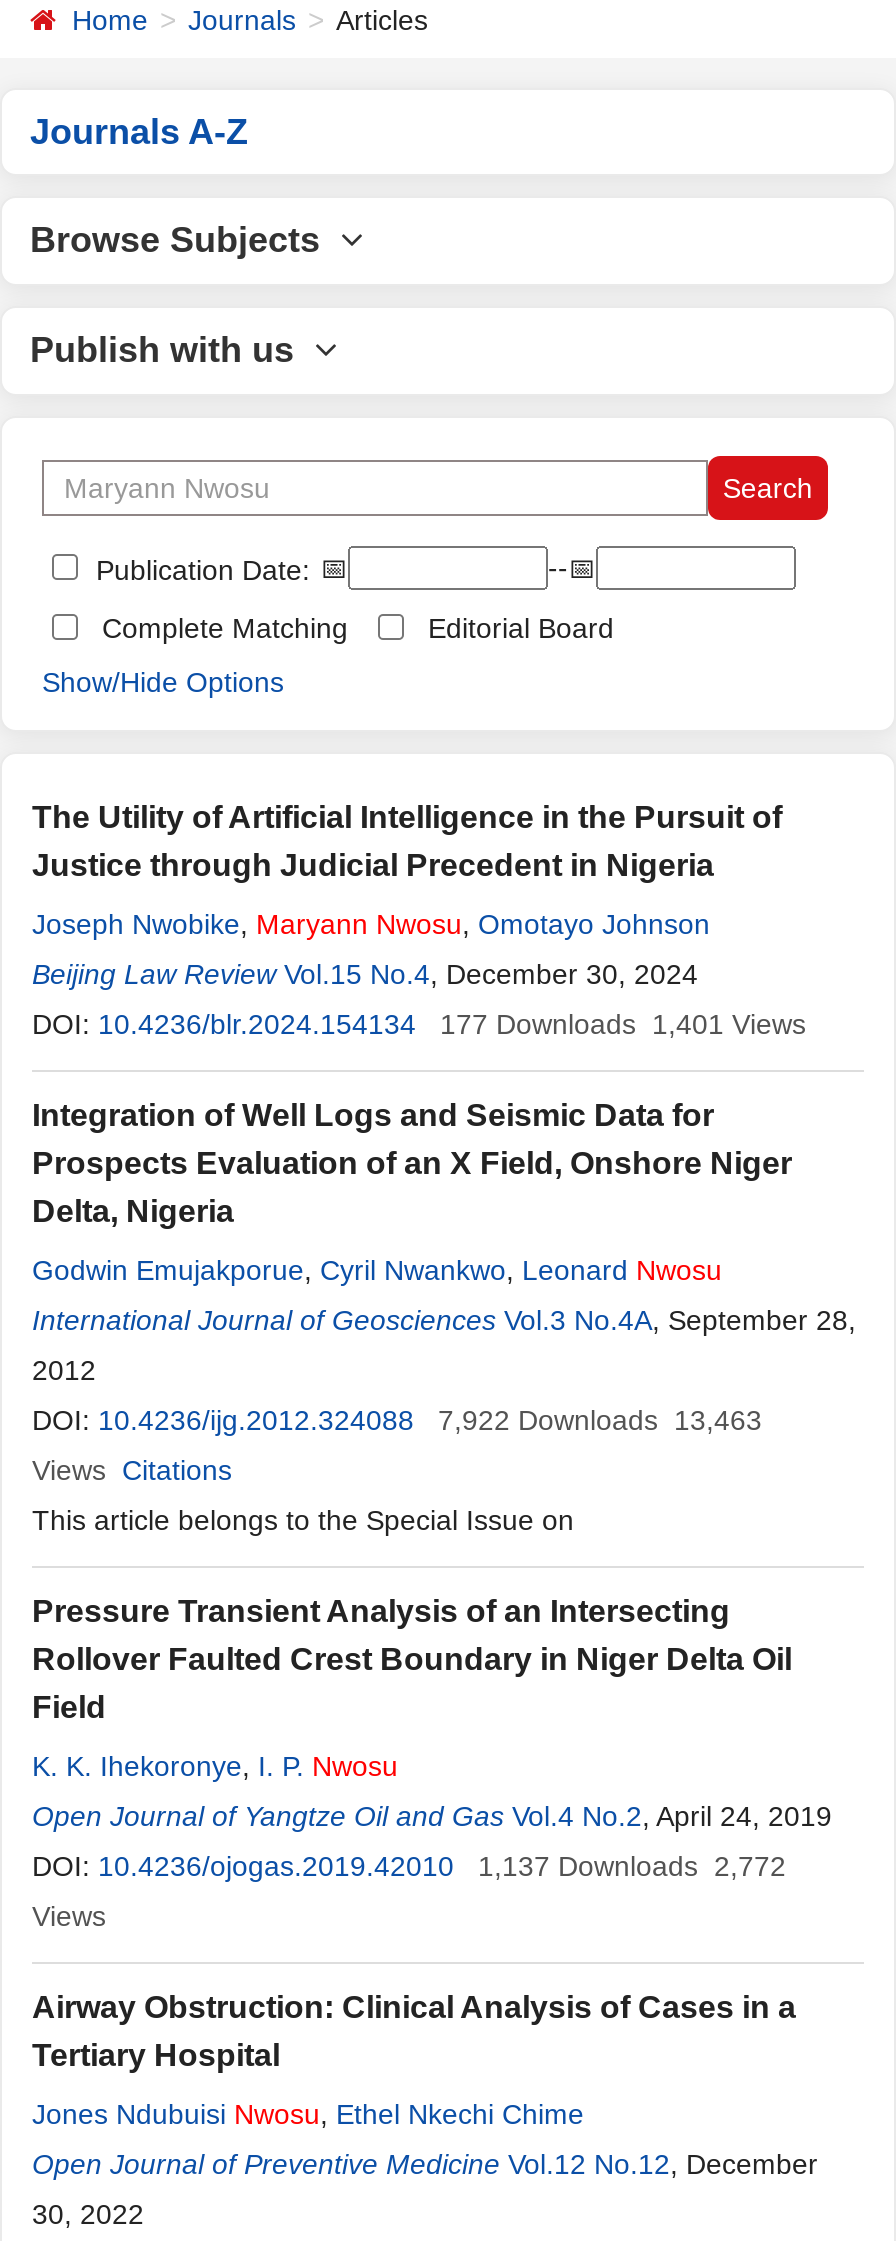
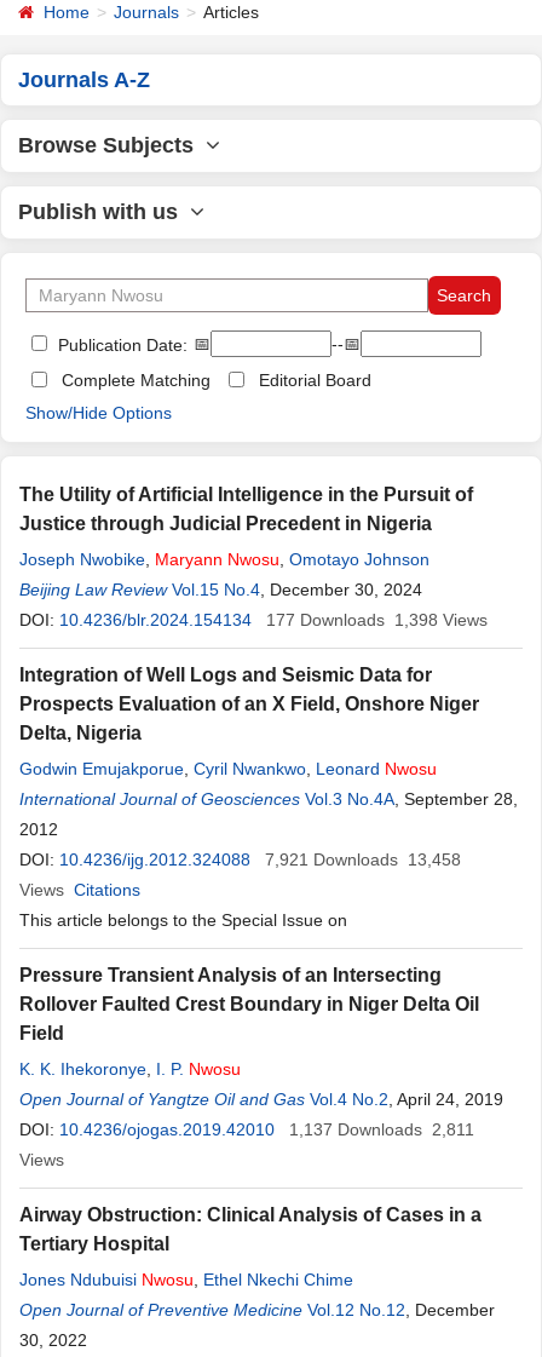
- 177 Downloads 1,401 Views
+ 177 Downloads 1,398 Views

- DOI: 10.4236/ijg.2012.324088 7,922 Downloads 13,463
+ DOI: 10.4236/ijg.2012.324088 7,921 Downloads 13,458

- DOI: 10.4236/ojogas.2019.42010 1,137 Downloads 2,772
+ DOI: 10.4236/ojogas.2019.42010 1,137 Downloads 2,811
